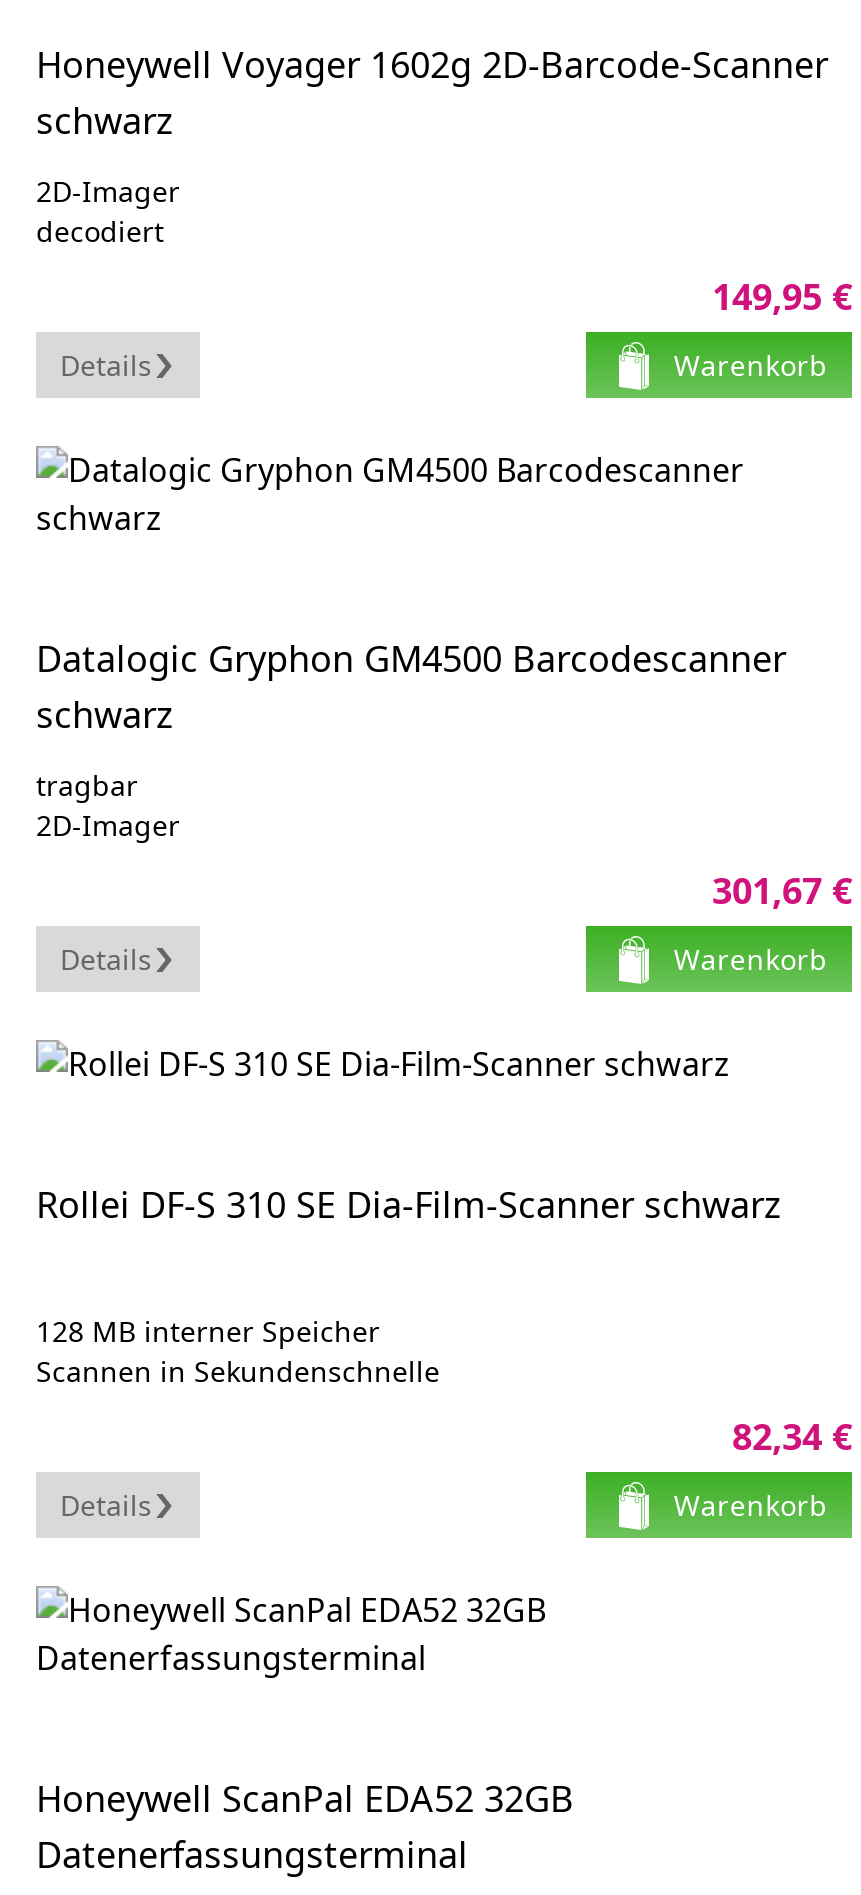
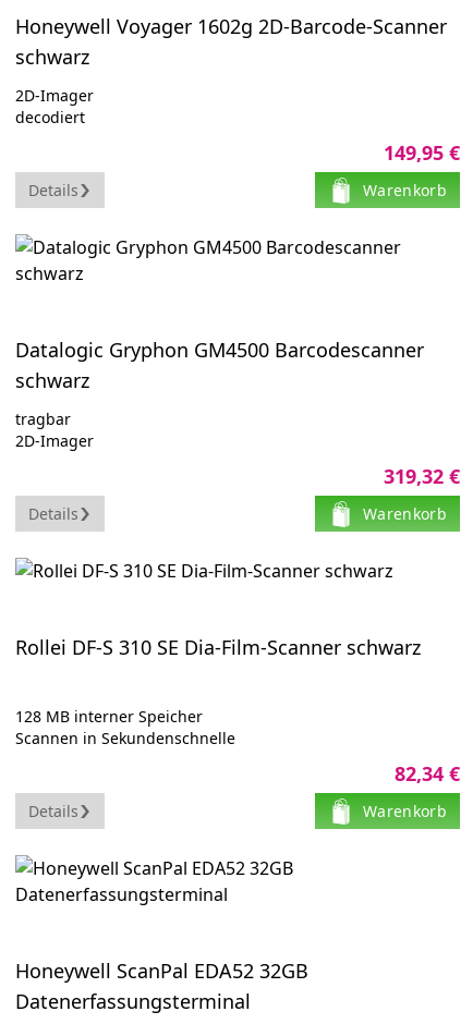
- 301,67 €
+ 319,32 €
